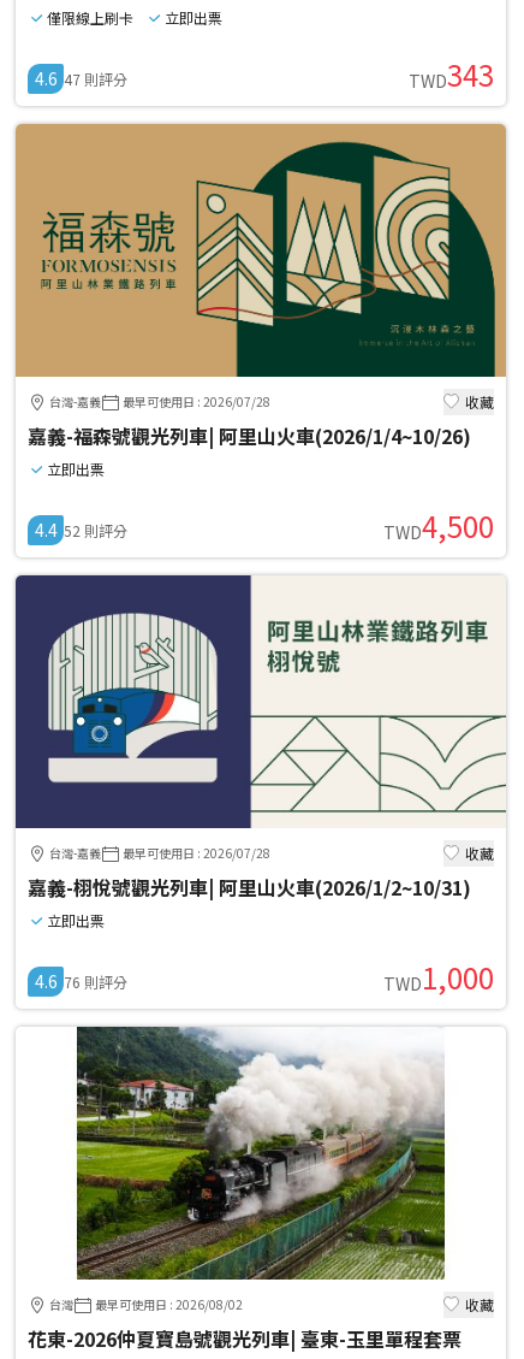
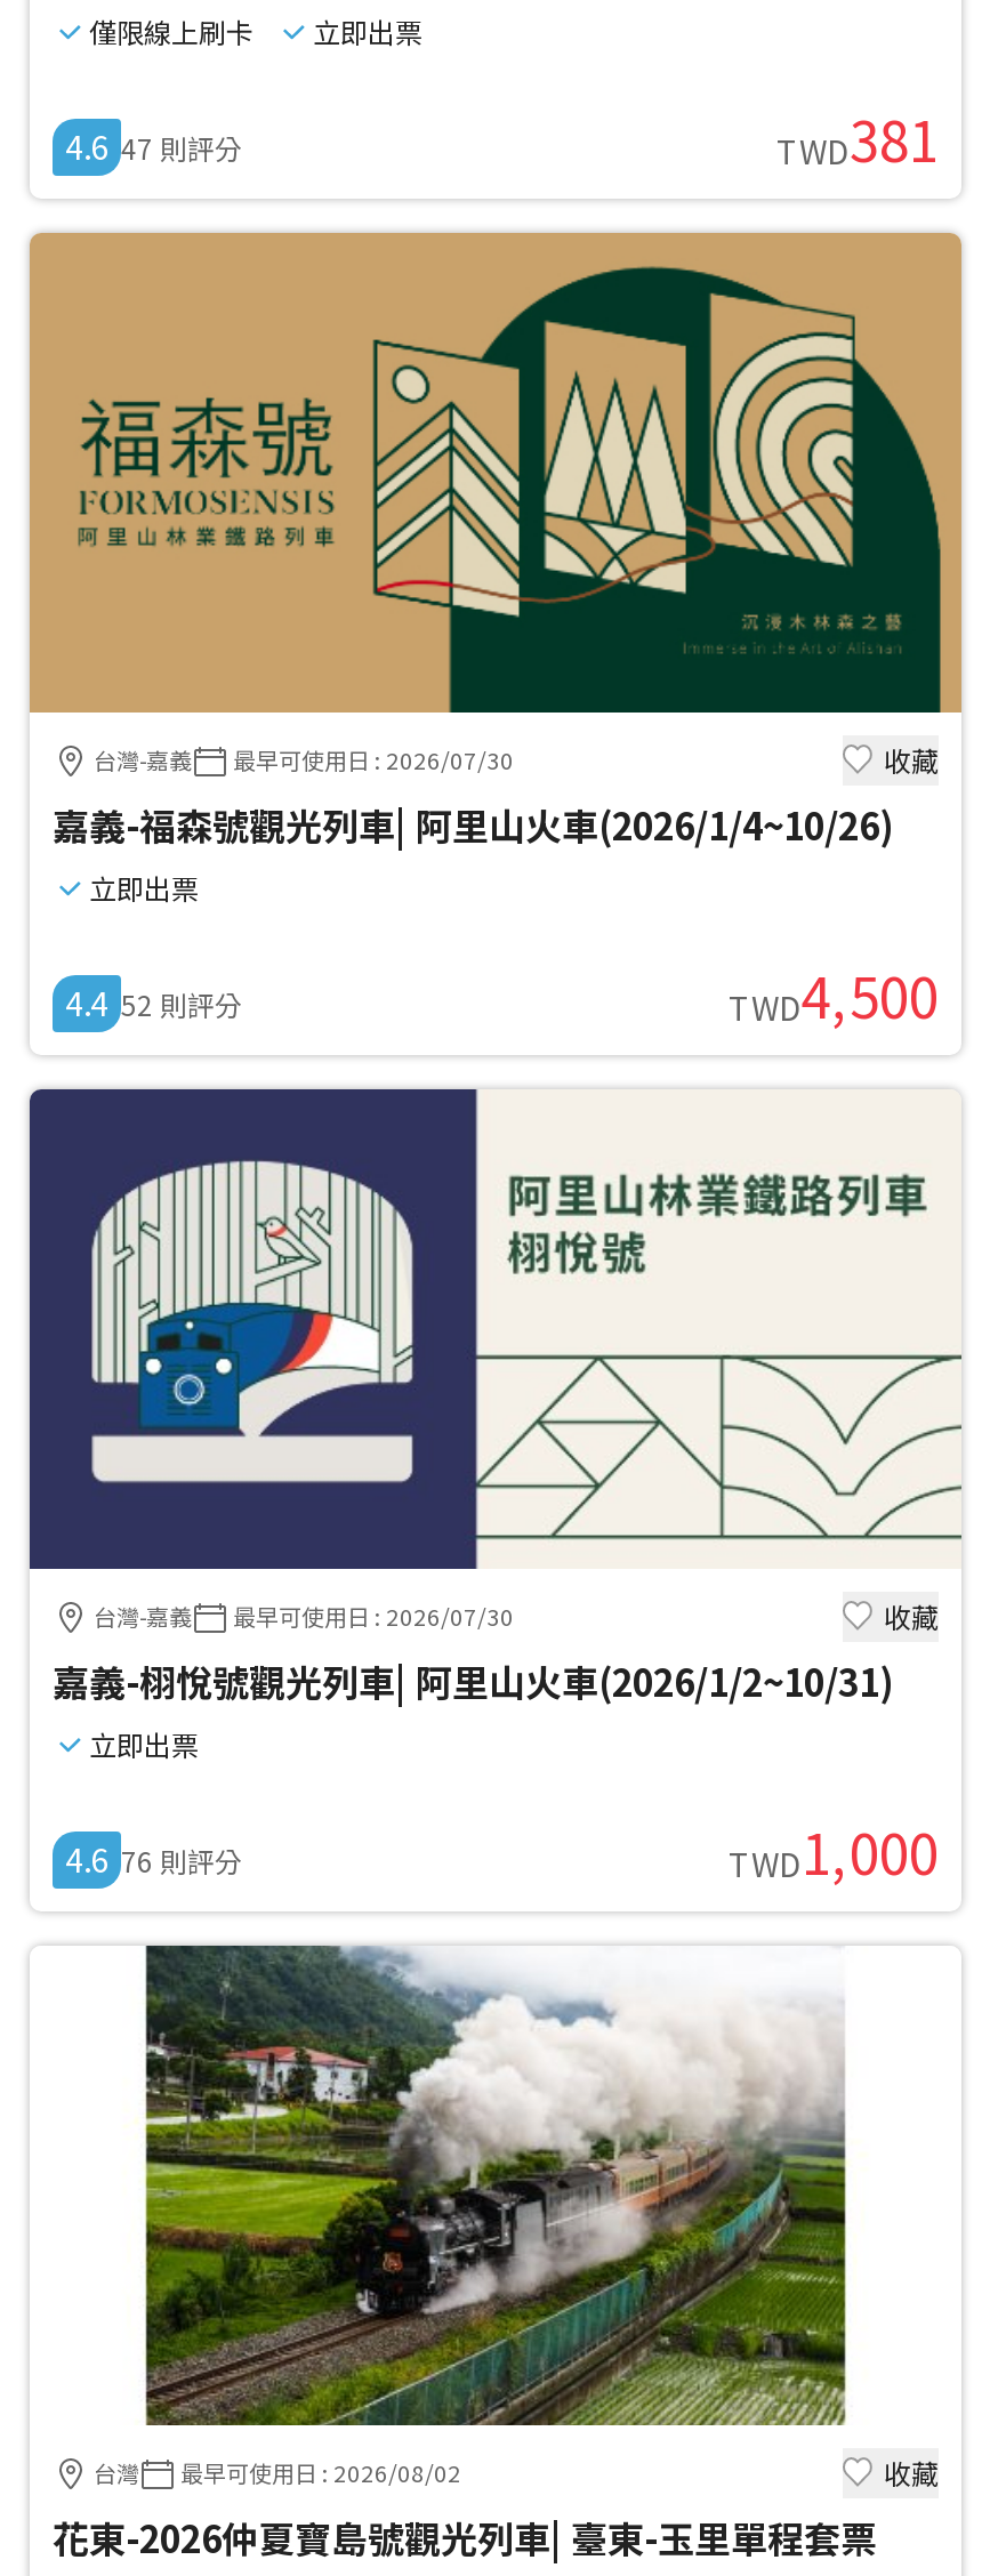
- TWD343
+ TWD381

- 最早可使用日: 2026/07/28
+ 最早可使用日: 2026/07/30

- 最早可使用日: 2026/07/28
+ 最早可使用日: 2026/07/30
